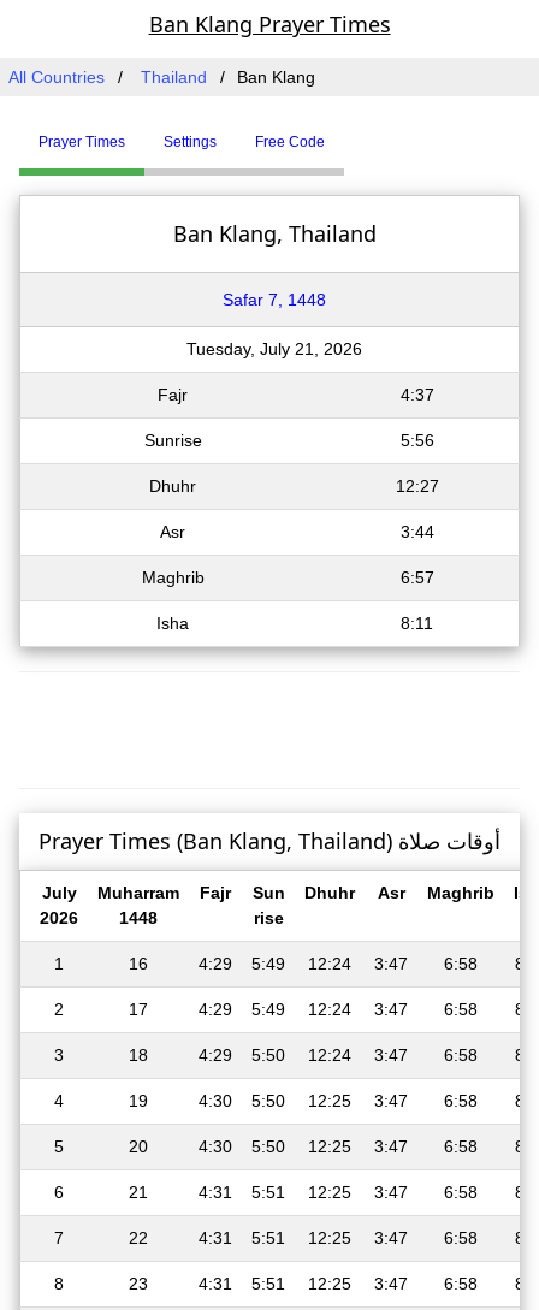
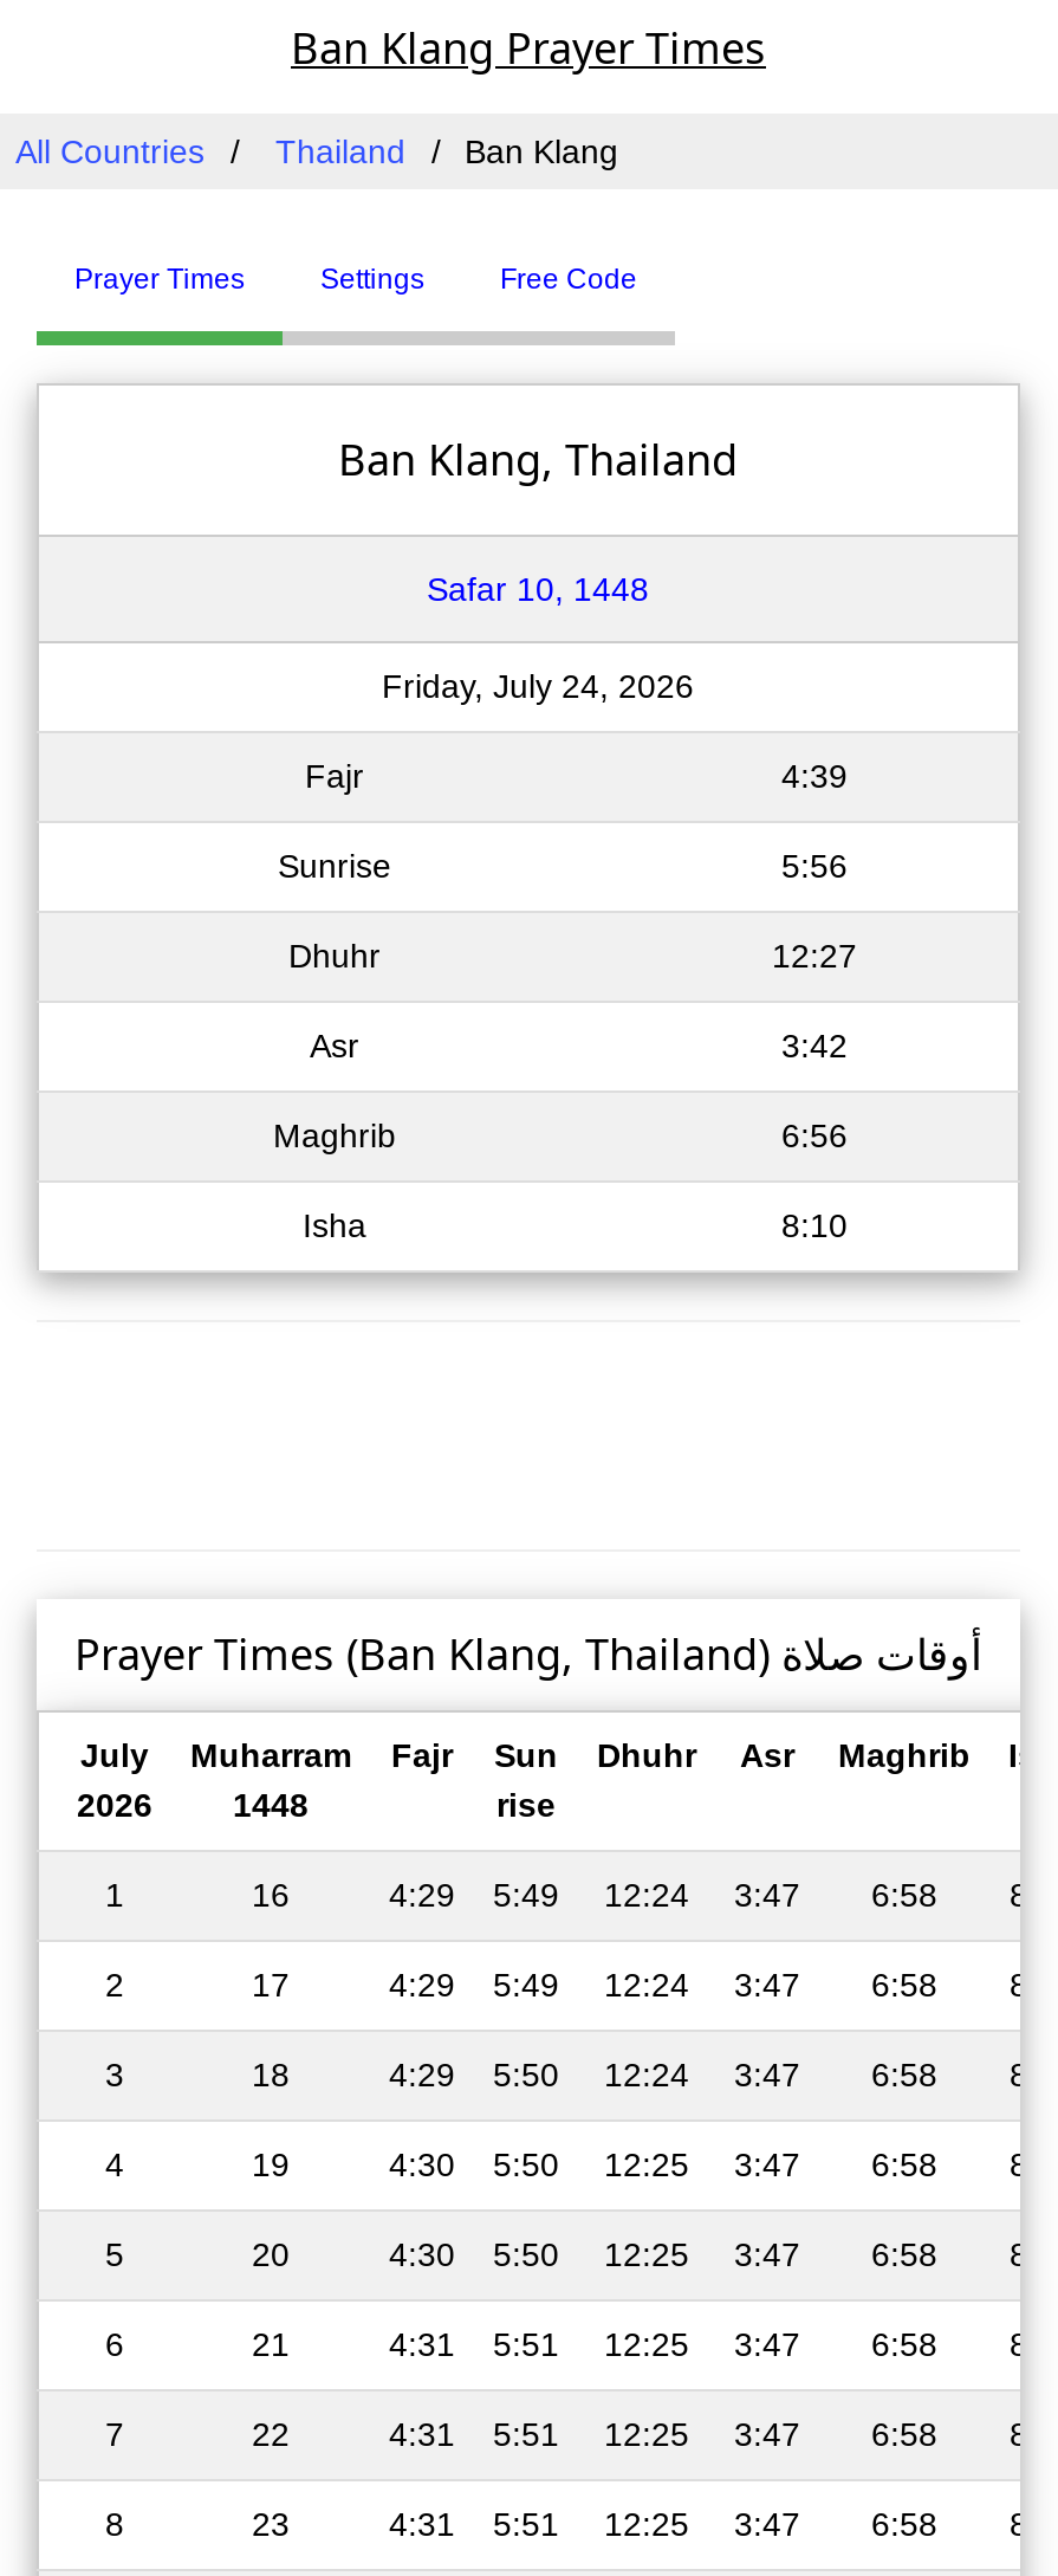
- Safar 7, 1448
+ Safar 10, 1448

- Tuesday, July 21, 2026
+ Friday, July 24, 2026

- 4:37
+ 4:39

- 3:44
+ 3:42

- 6:57
+ 6:56

- 8:11
+ 8:10
